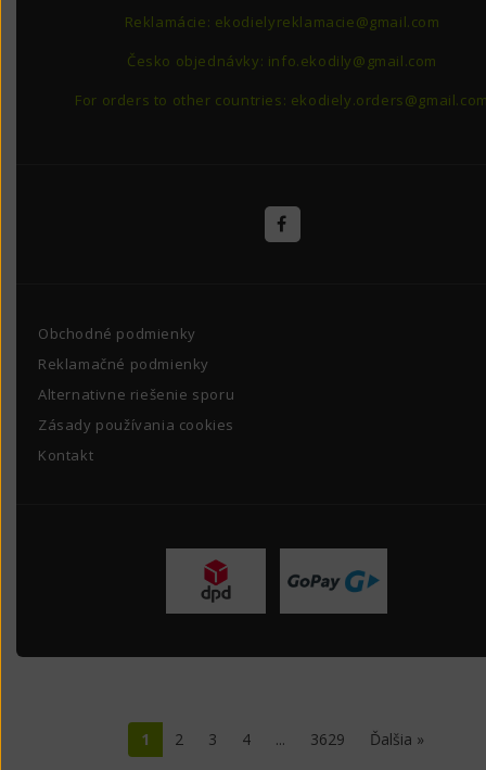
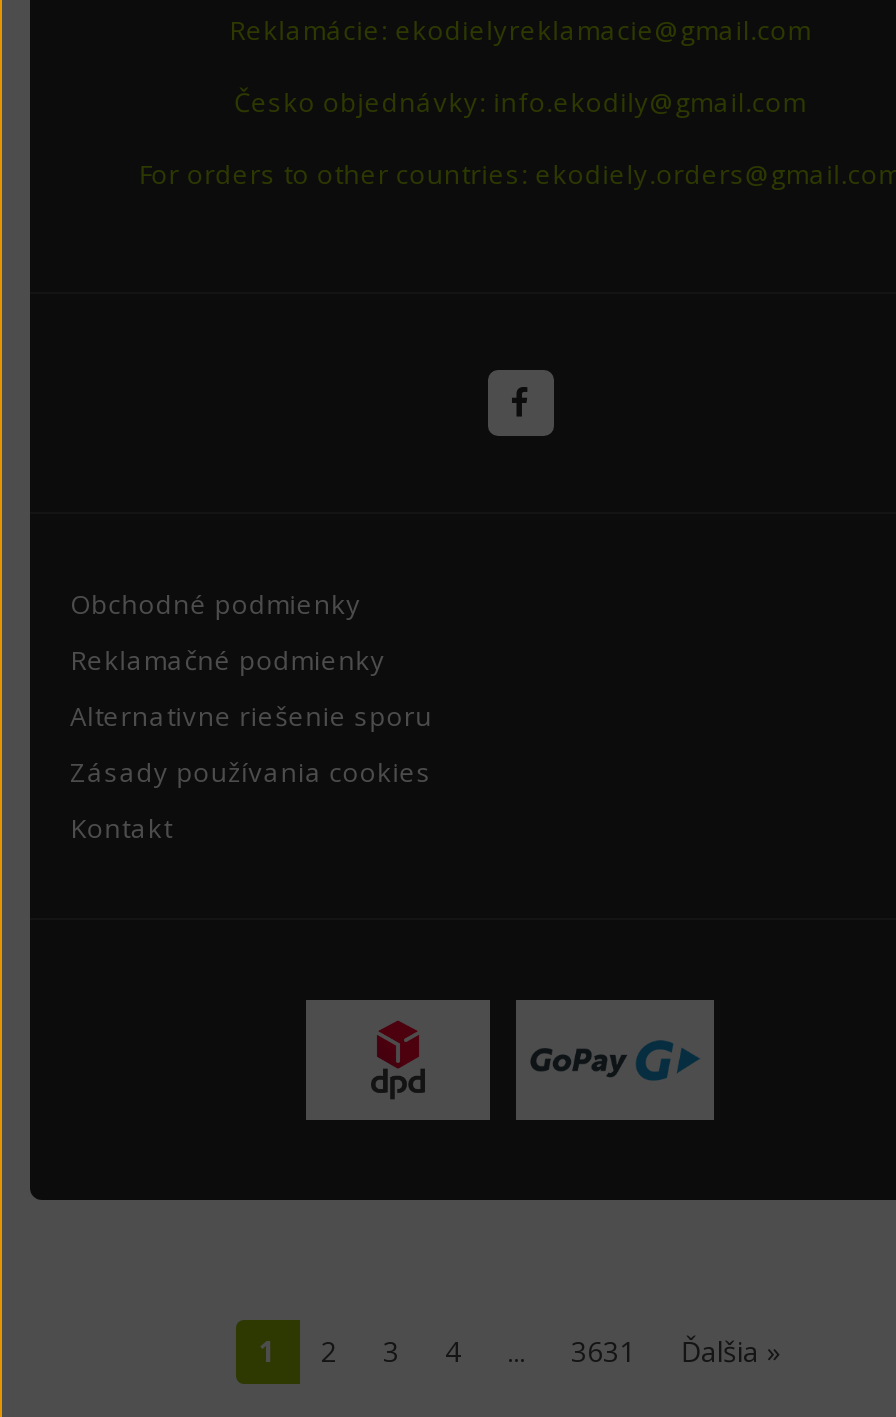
- 3629
+ 3631
